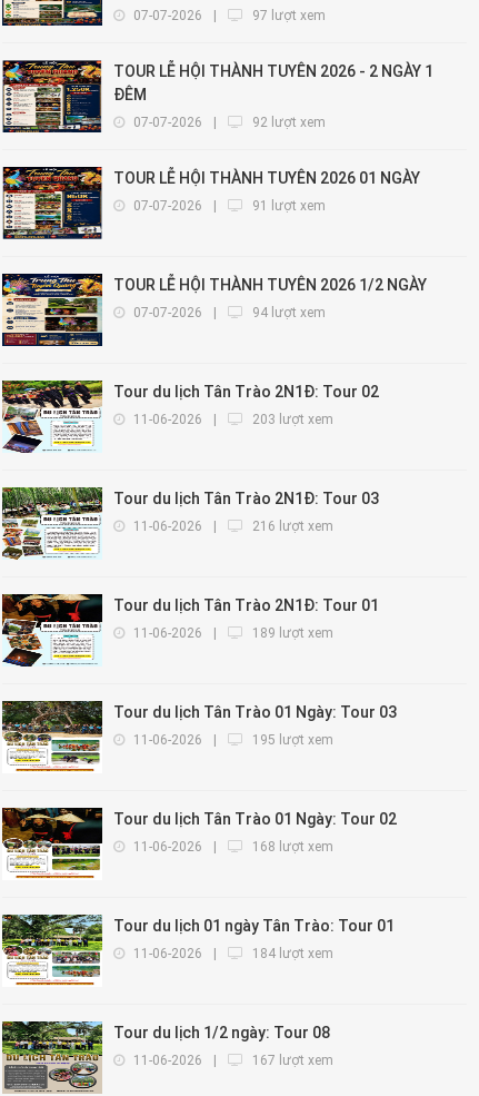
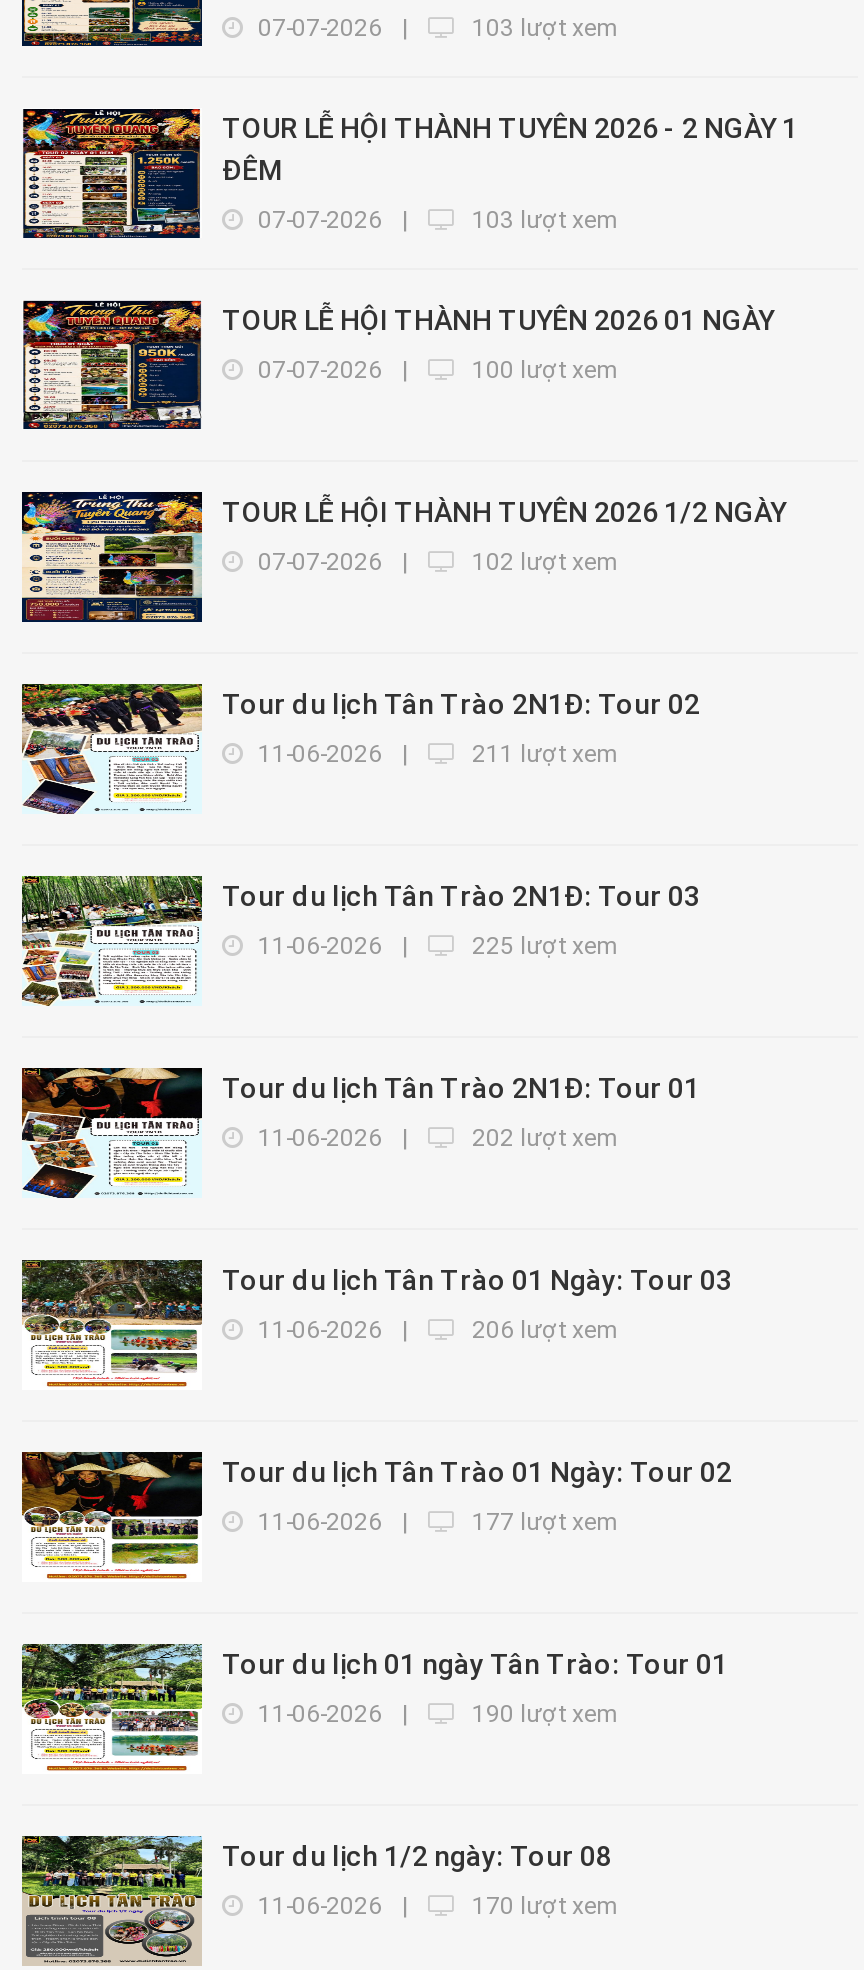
- 97 lượt xem
+ 103 lượt xem

- 92 lượt xem
+ 103 lượt xem

- 91 lượt xem
+ 100 lượt xem

- 94 lượt xem
+ 102 lượt xem

- 203 lượt xem
+ 211 lượt xem

- 216 lượt xem
+ 225 lượt xem

- 189 lượt xem
+ 202 lượt xem

- 195 lượt xem
+ 206 lượt xem

- 168 lượt xem
+ 177 lượt xem

- 184 lượt xem
+ 190 lượt xem

- 167 lượt xem
+ 170 lượt xem
